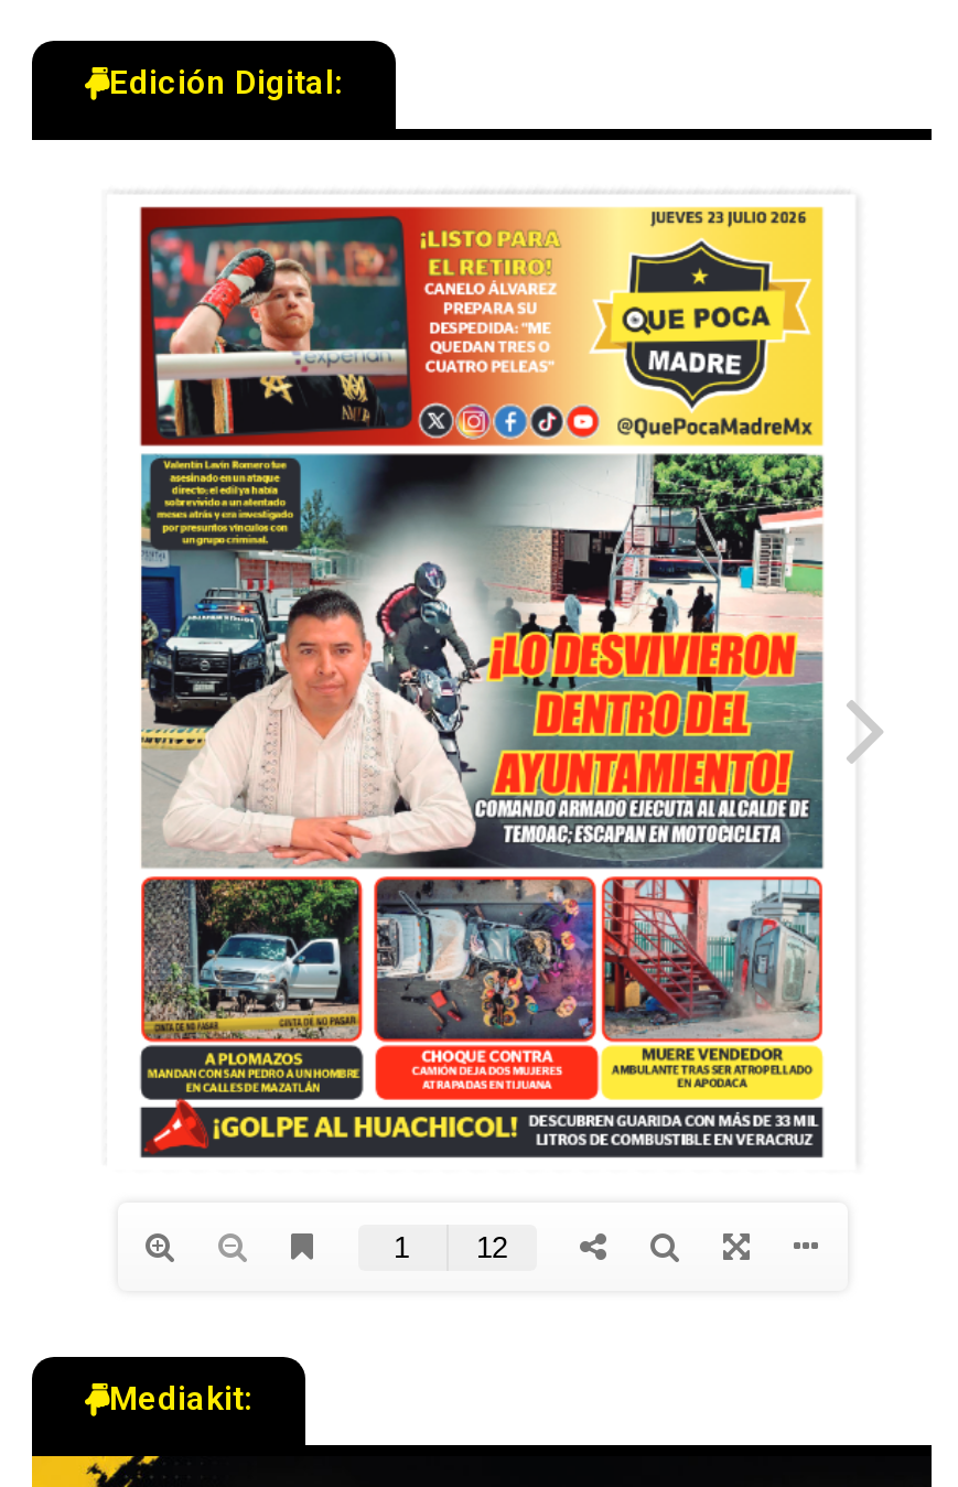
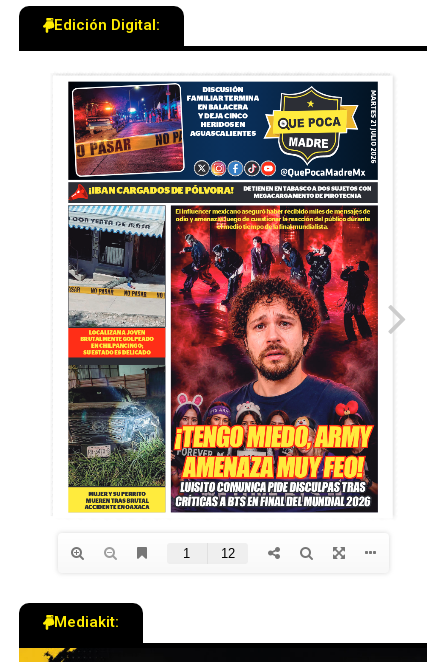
- [image]
+ [image]
